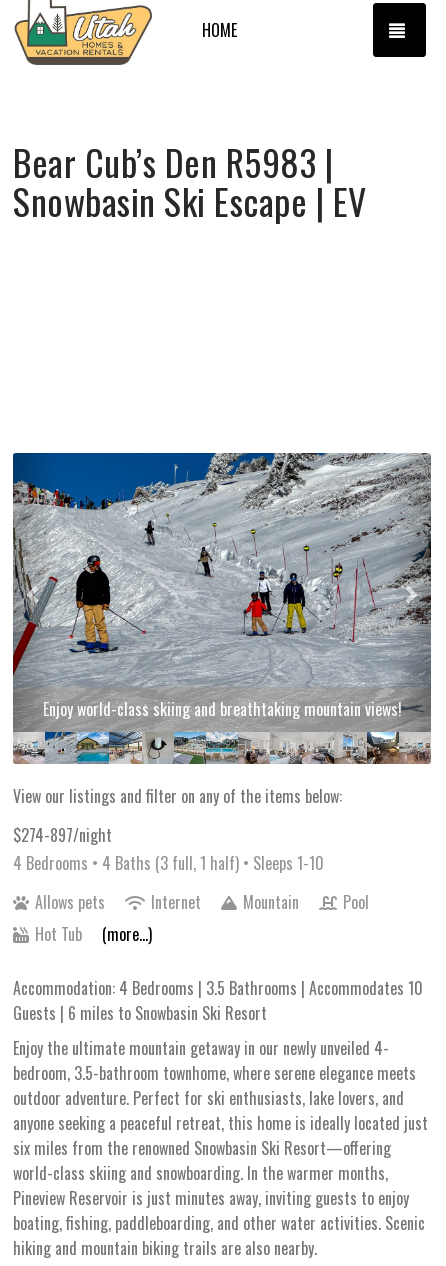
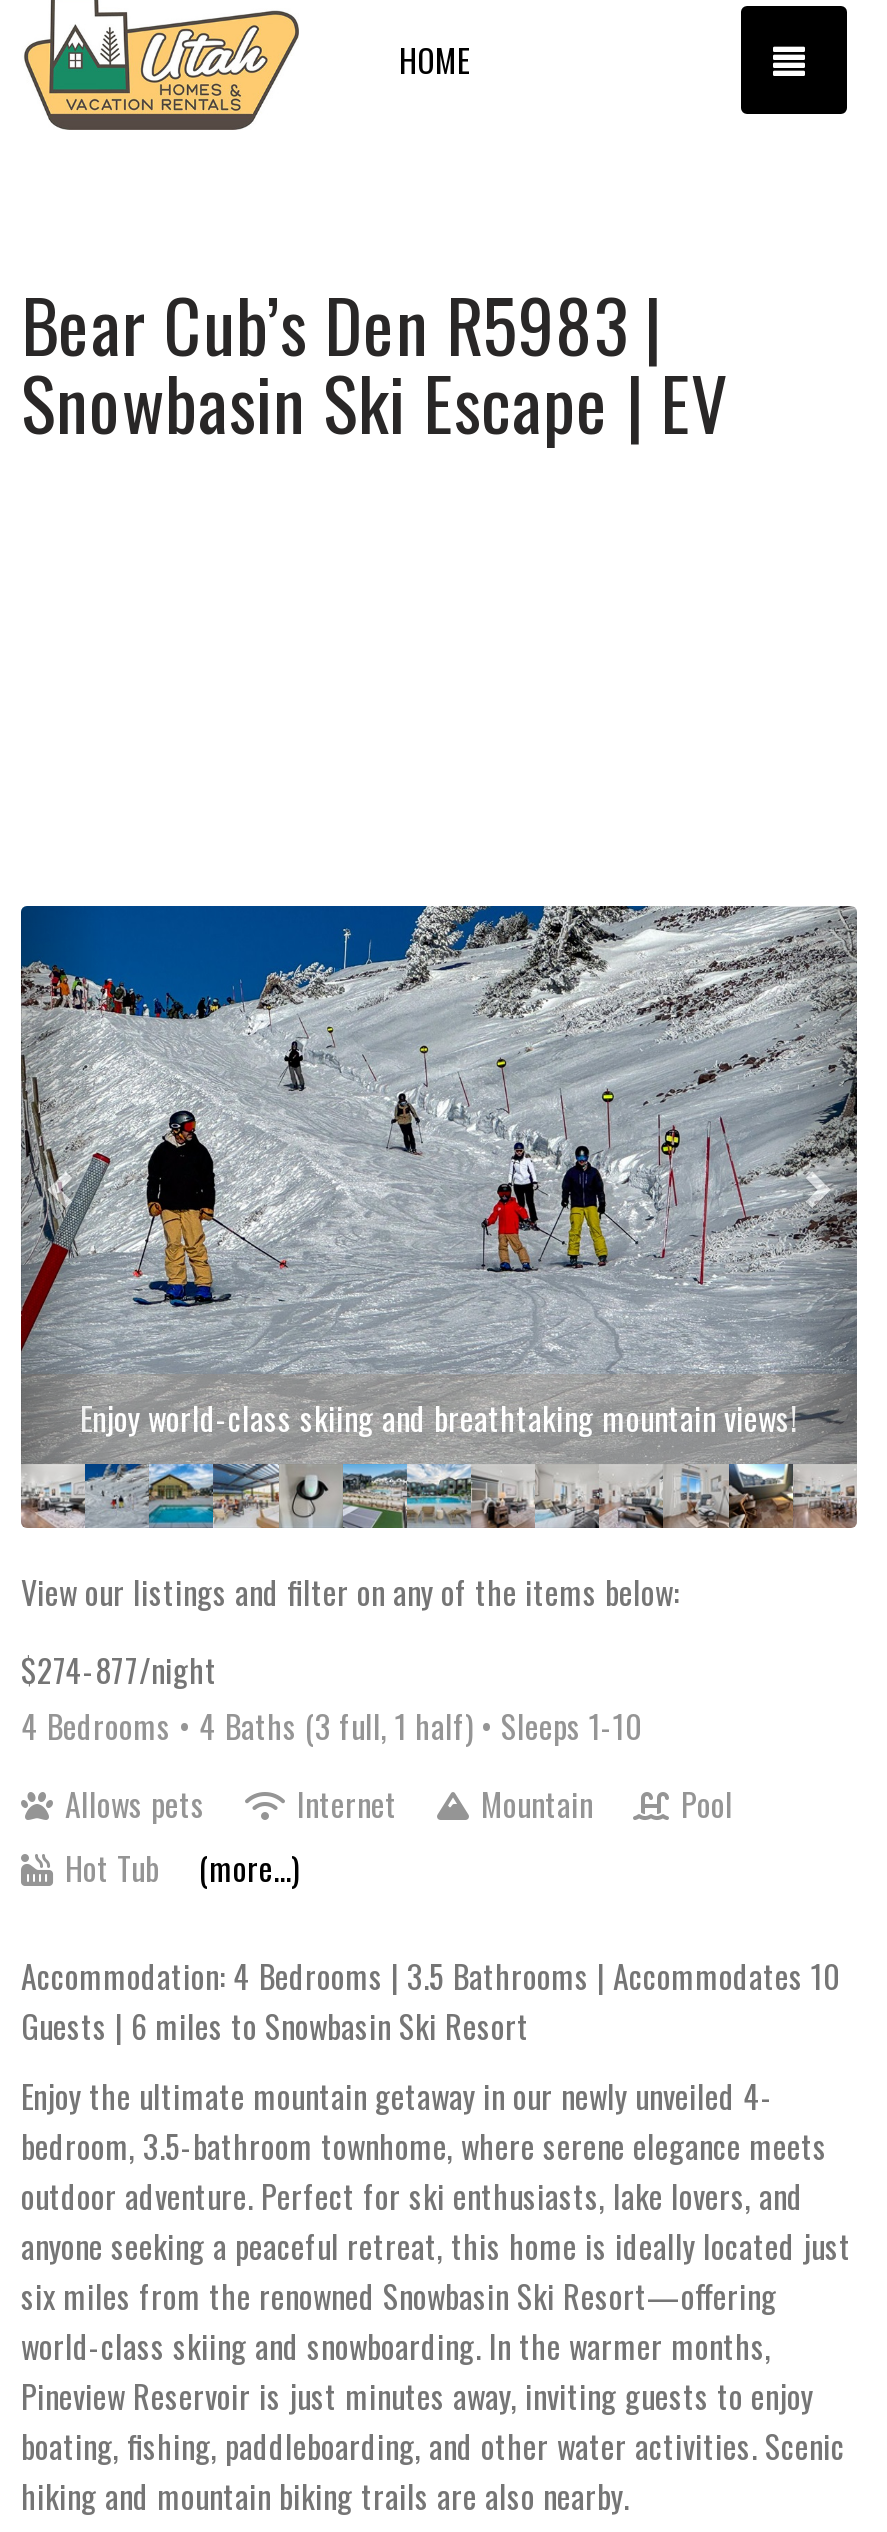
- $274-897/night
+ $274-877/night
